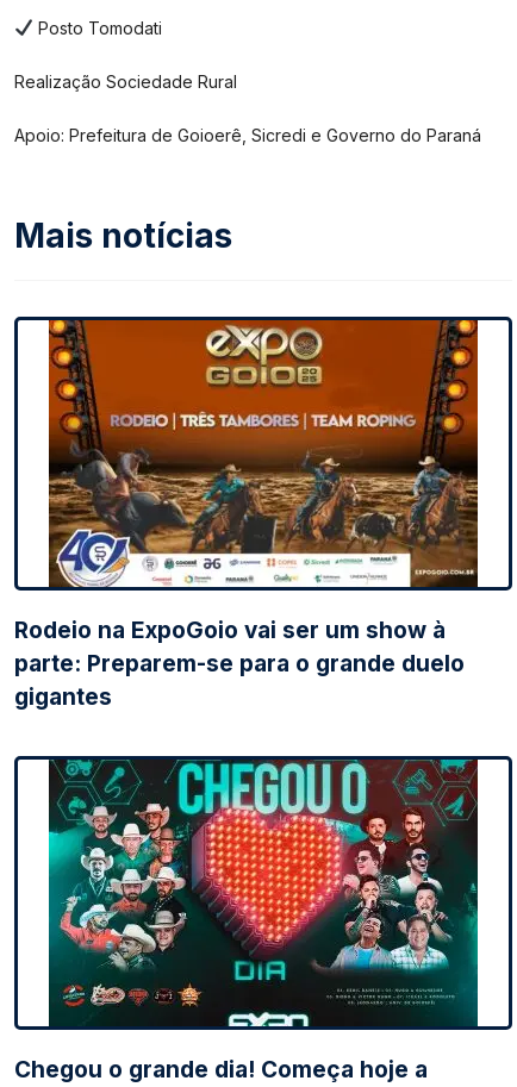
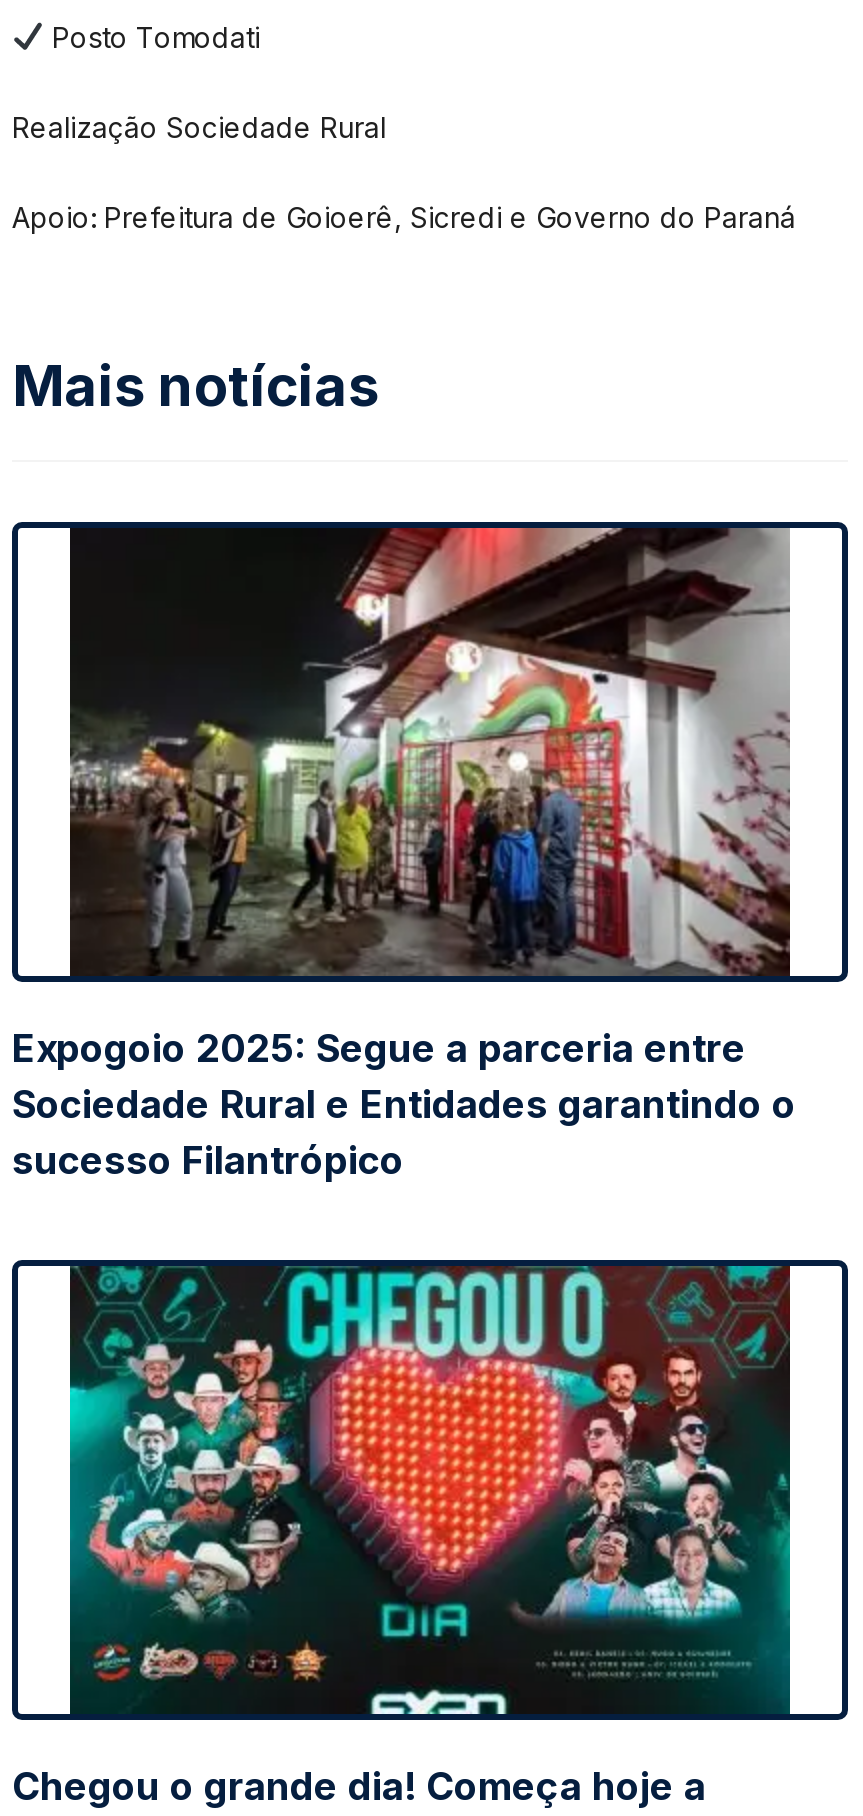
- [image]
- Rodeio na ExpoGoio vai ser um show à
- parte: Preparem-se para o grande duelo
- gigantes
+ [image]
+ Expogoio 2025: Segue a parceria entre
+ Sociedade Rural e Entidades garantindo o
+ sucesso Filantrópico
